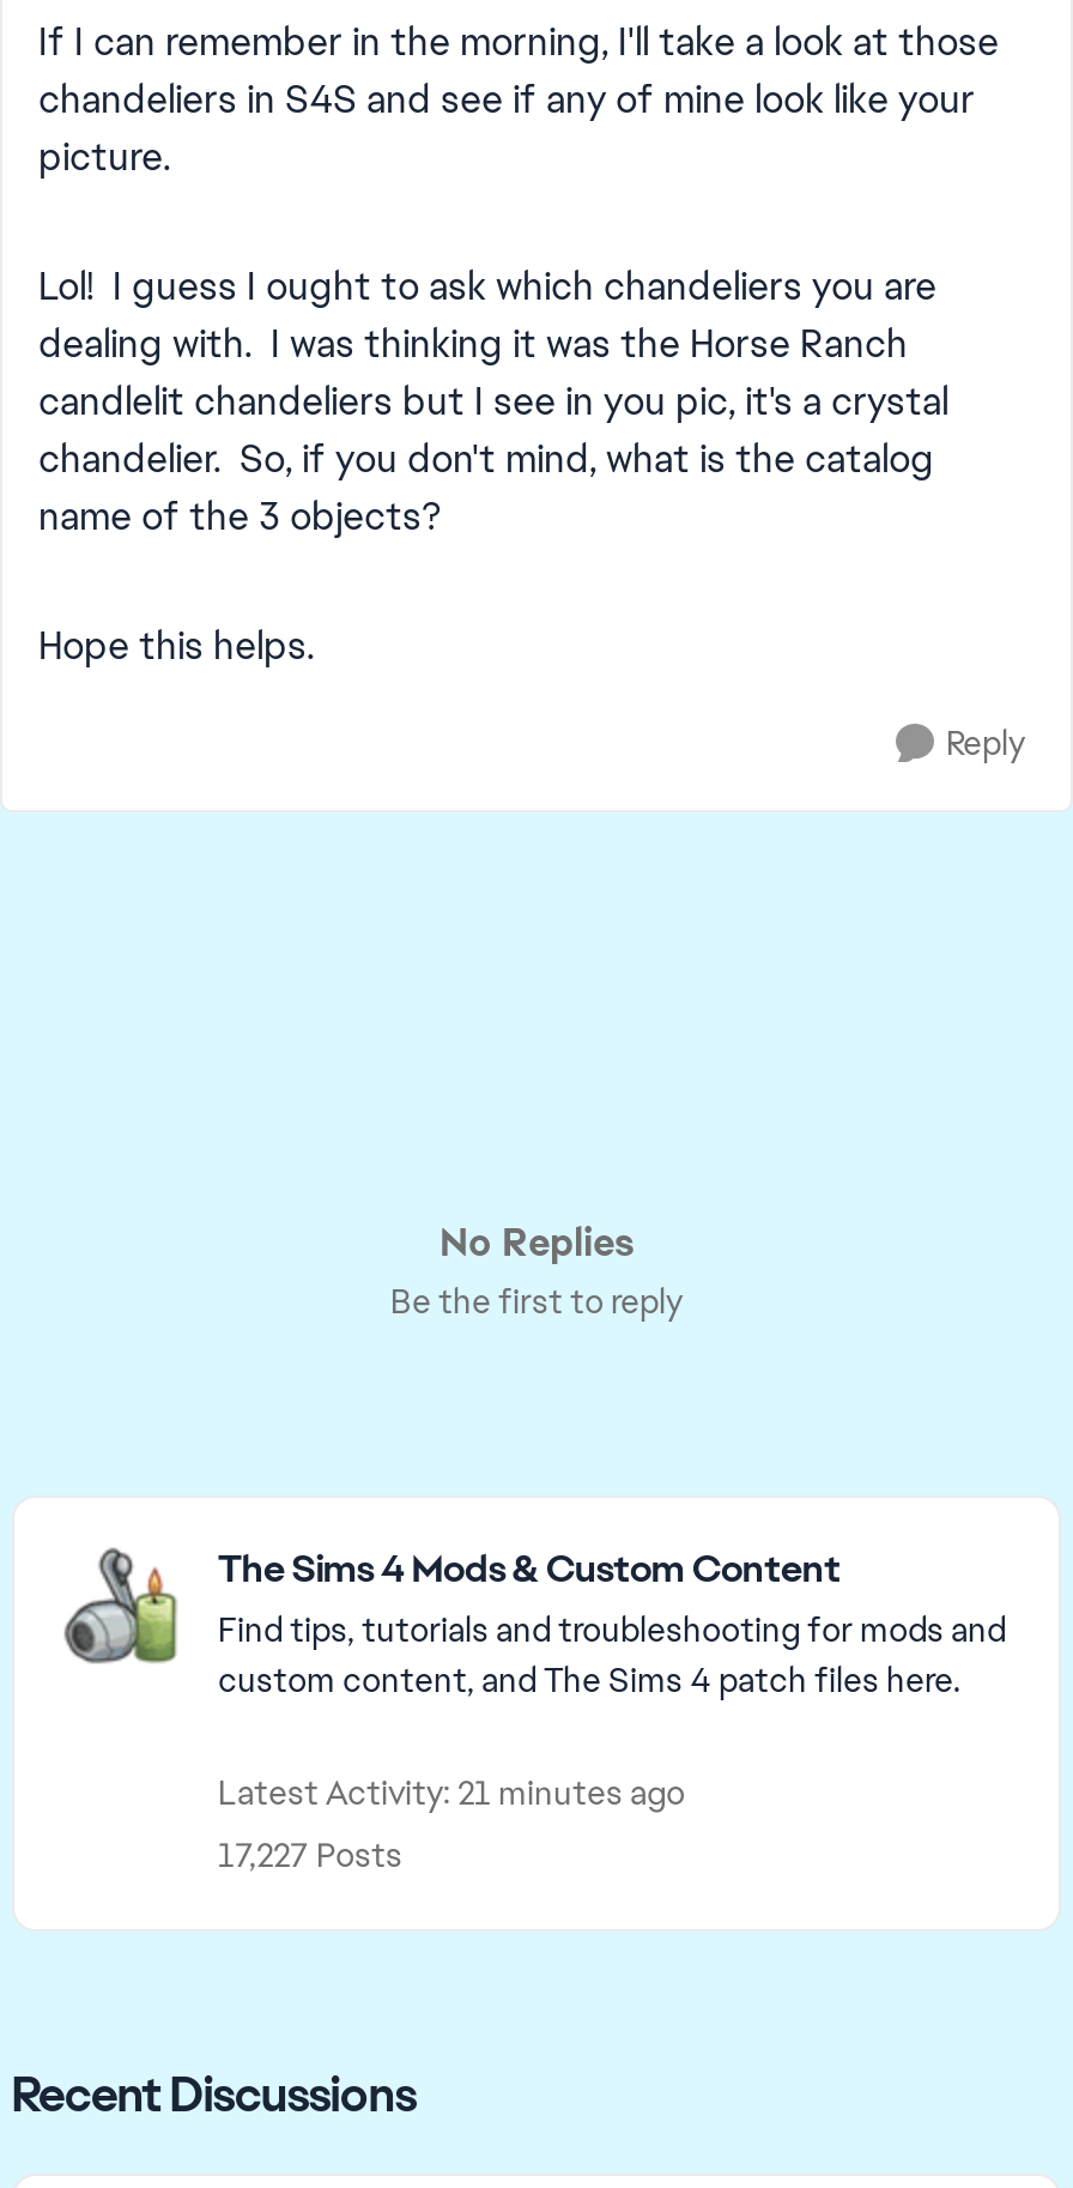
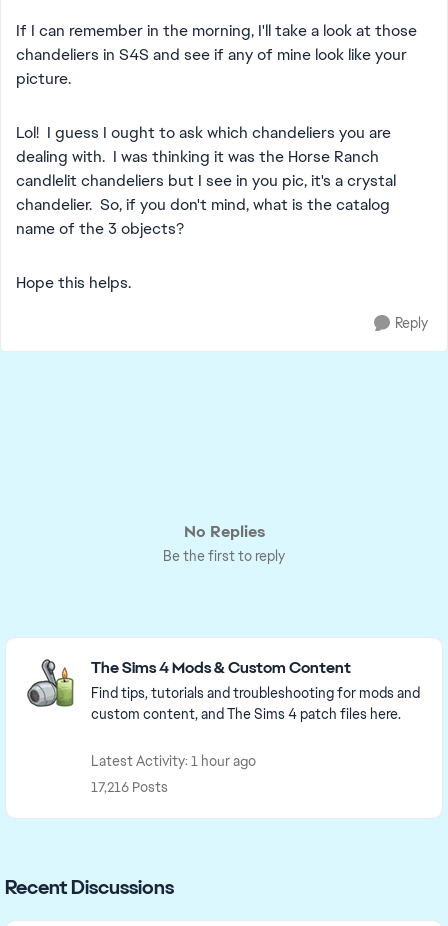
- Latest Activity: 21 minutes ago
+ Latest Activity: 1 hour ago

- 17,227 Posts
+ 17,216 Posts
